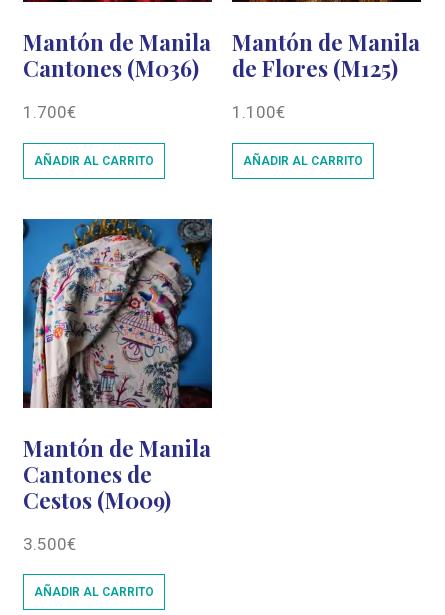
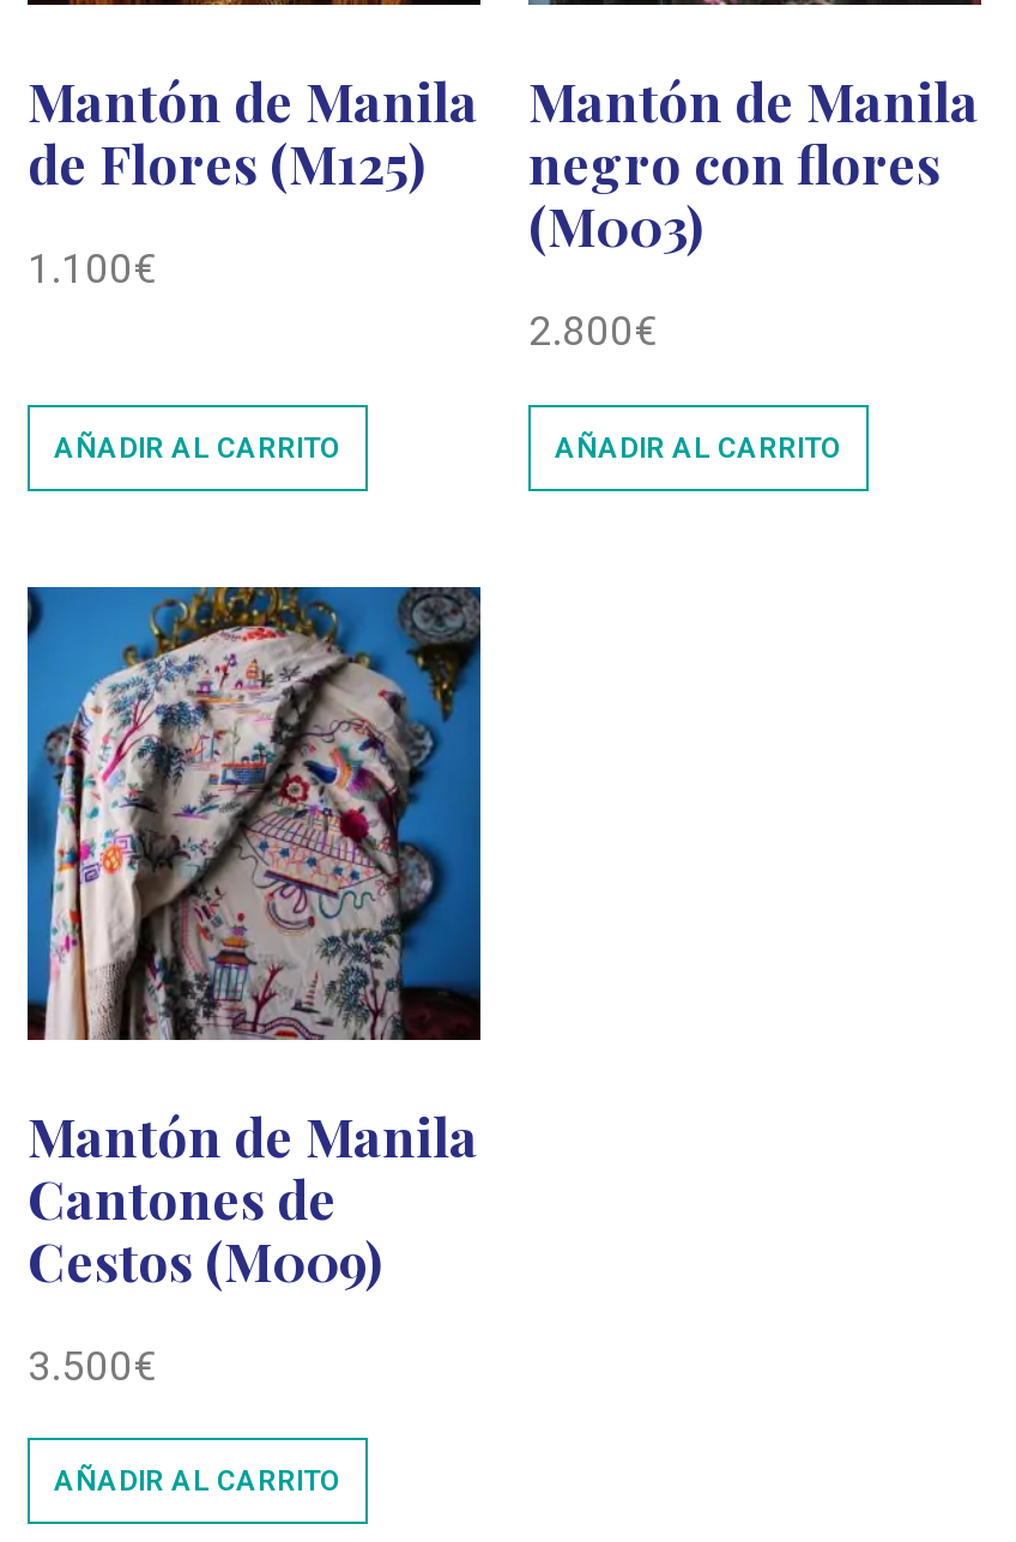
- Cantones (M036)
+ de Flores (M125)

- de Flores (M125)
+ negro con flores
+ (M003)

- 1.700€
+ 1.100€

- 1.100€
+ 2.800€
